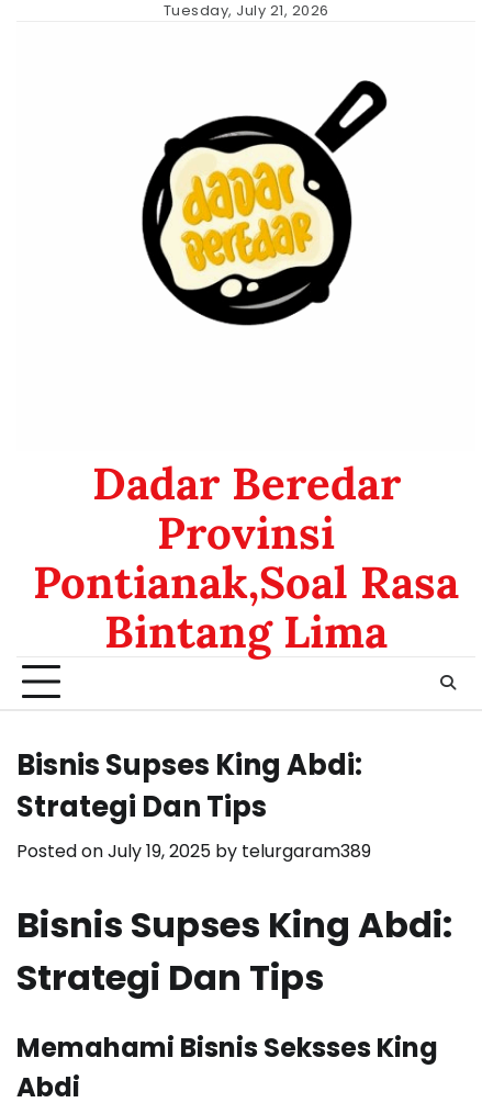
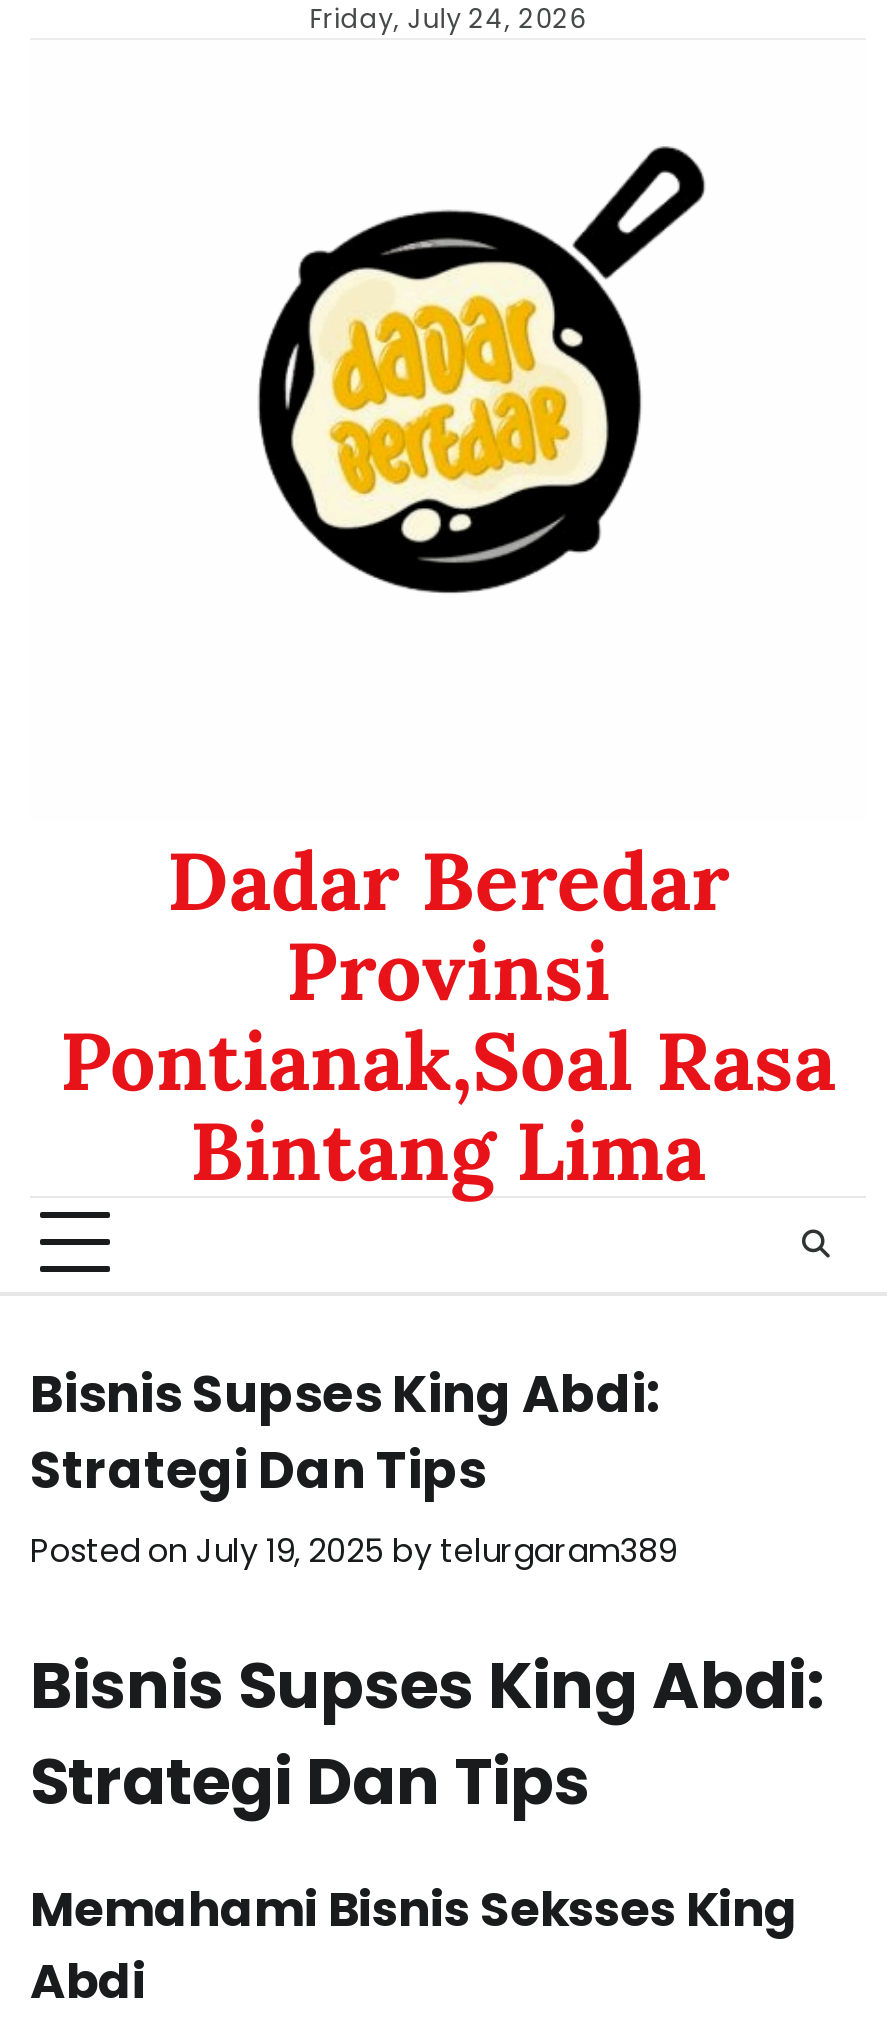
- Tuesday, July 21, 2026
+ Friday, July 24, 2026
